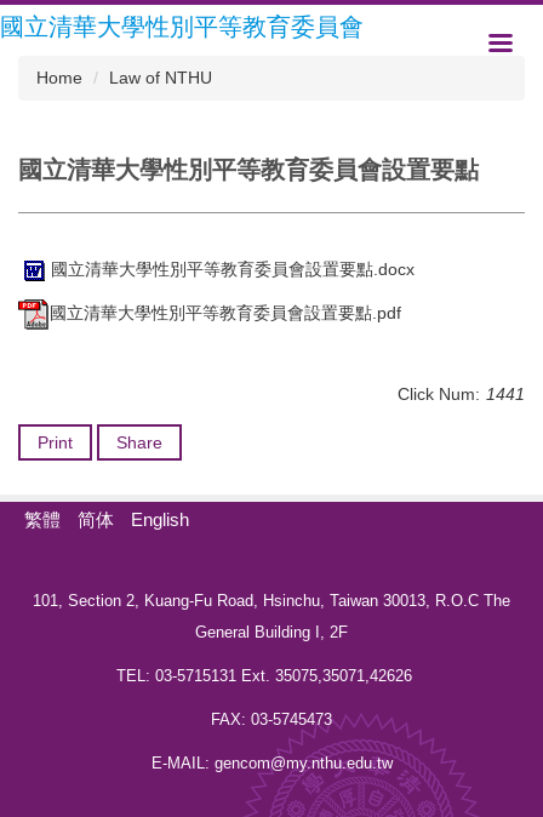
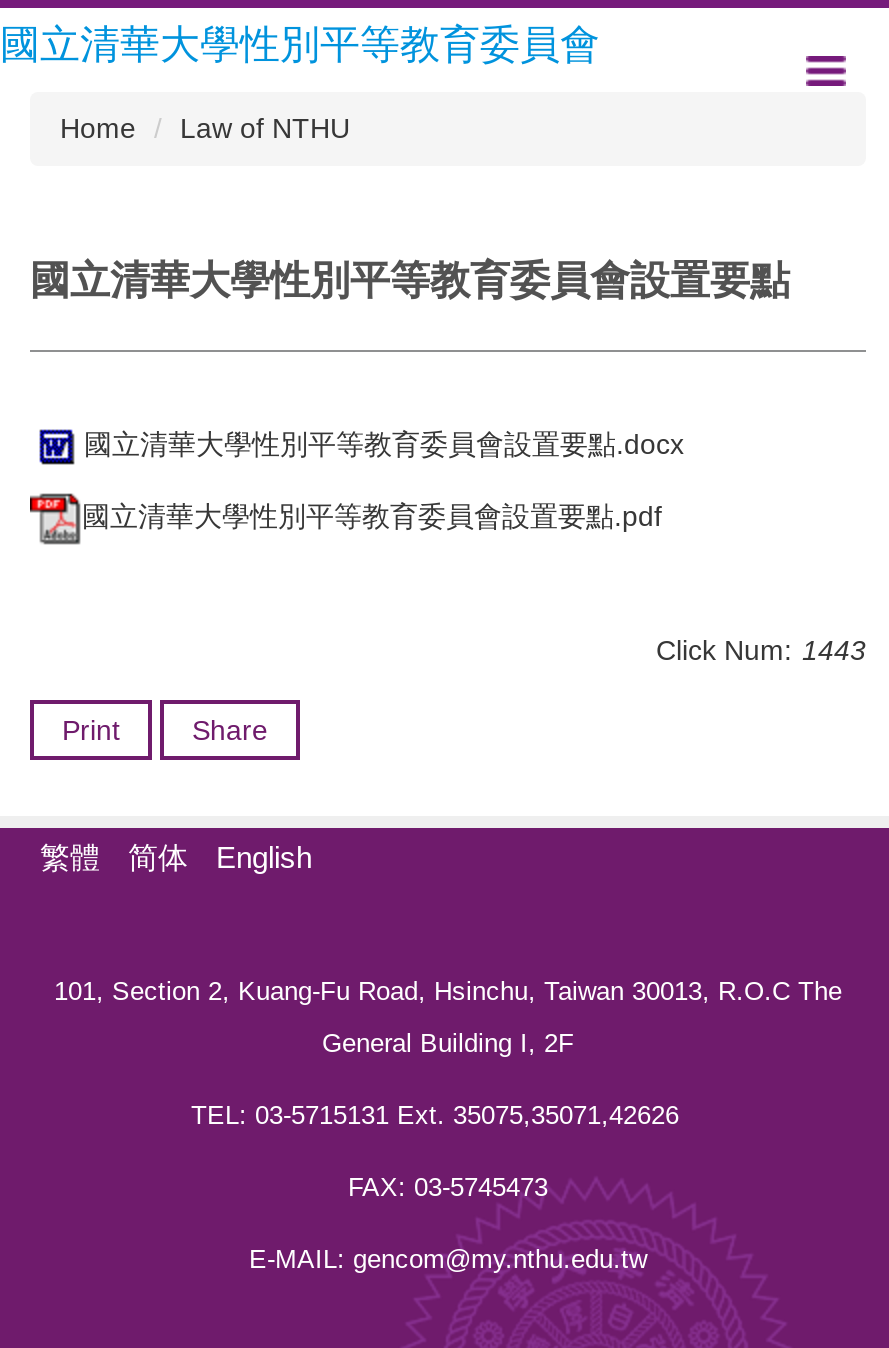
- Click Num: 1441
+ Click Num: 1443
